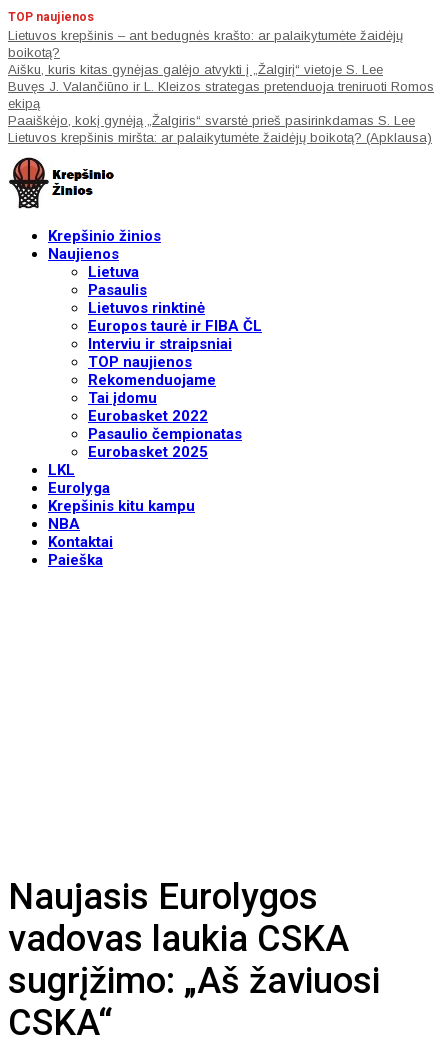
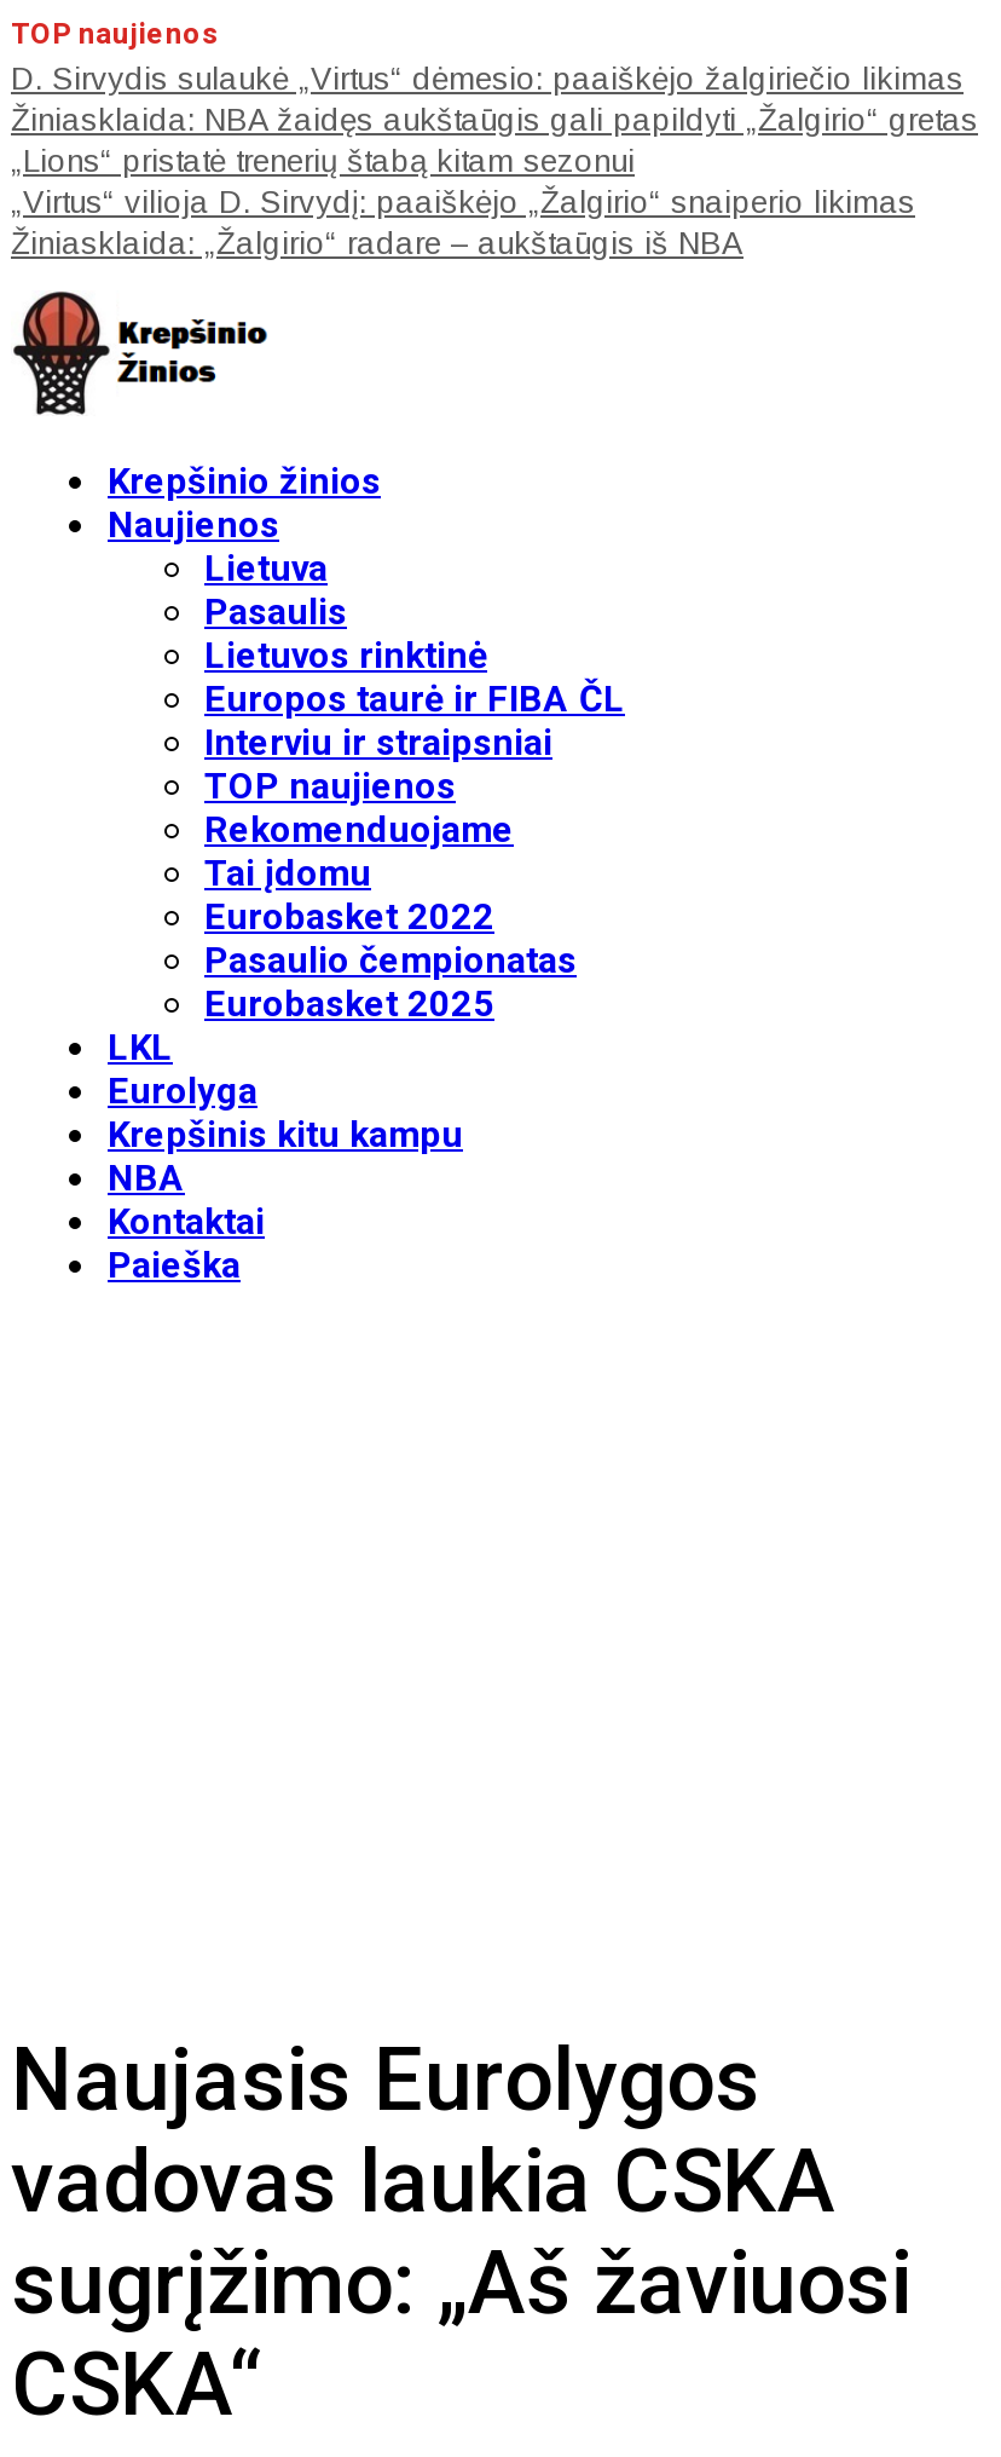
- Lietuvos krepšinis – ant bedugnės krašto: ar palaikytumėte žaidėjų
- boikotą?
- Aišku, kuris kitas gynėjas galėjo atvykti į „Žalgirį“ vietoje S. Lee
- Buvęs J. Valančiūno ir L. Kleizos strategas pretenduoja treniruoti Romos
- ekipą
- Paaiškėjo, kokį gynėją „Žalgiris“ svarstė prieš pasirinkdamas S. Lee
- Lietuvos krepšinis miršta: ar palaikytumėte žaidėjų boikotą? (Apklausa)
+ D. Sirvydis sulaukė „Virtus“ dėmesio: paaiškėjo žalgiriečio likimas
+ Žiniasklaida: NBA žaidęs aukštaūgis gali papildyti „Žalgirio“ gretas
+ „Lions“ pristatė trenerių štabą kitam sezonui
+ „Virtus“ vilioja D. Sirvydį: paaiškėjo „Žalgirio“ snaiperio likimas
+ Žiniasklaida: „Žalgirio“ radare – aukštaūgis iš NBA
